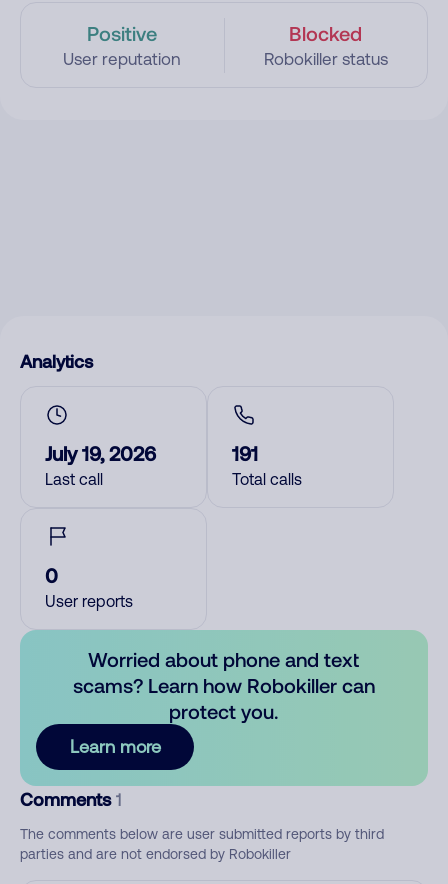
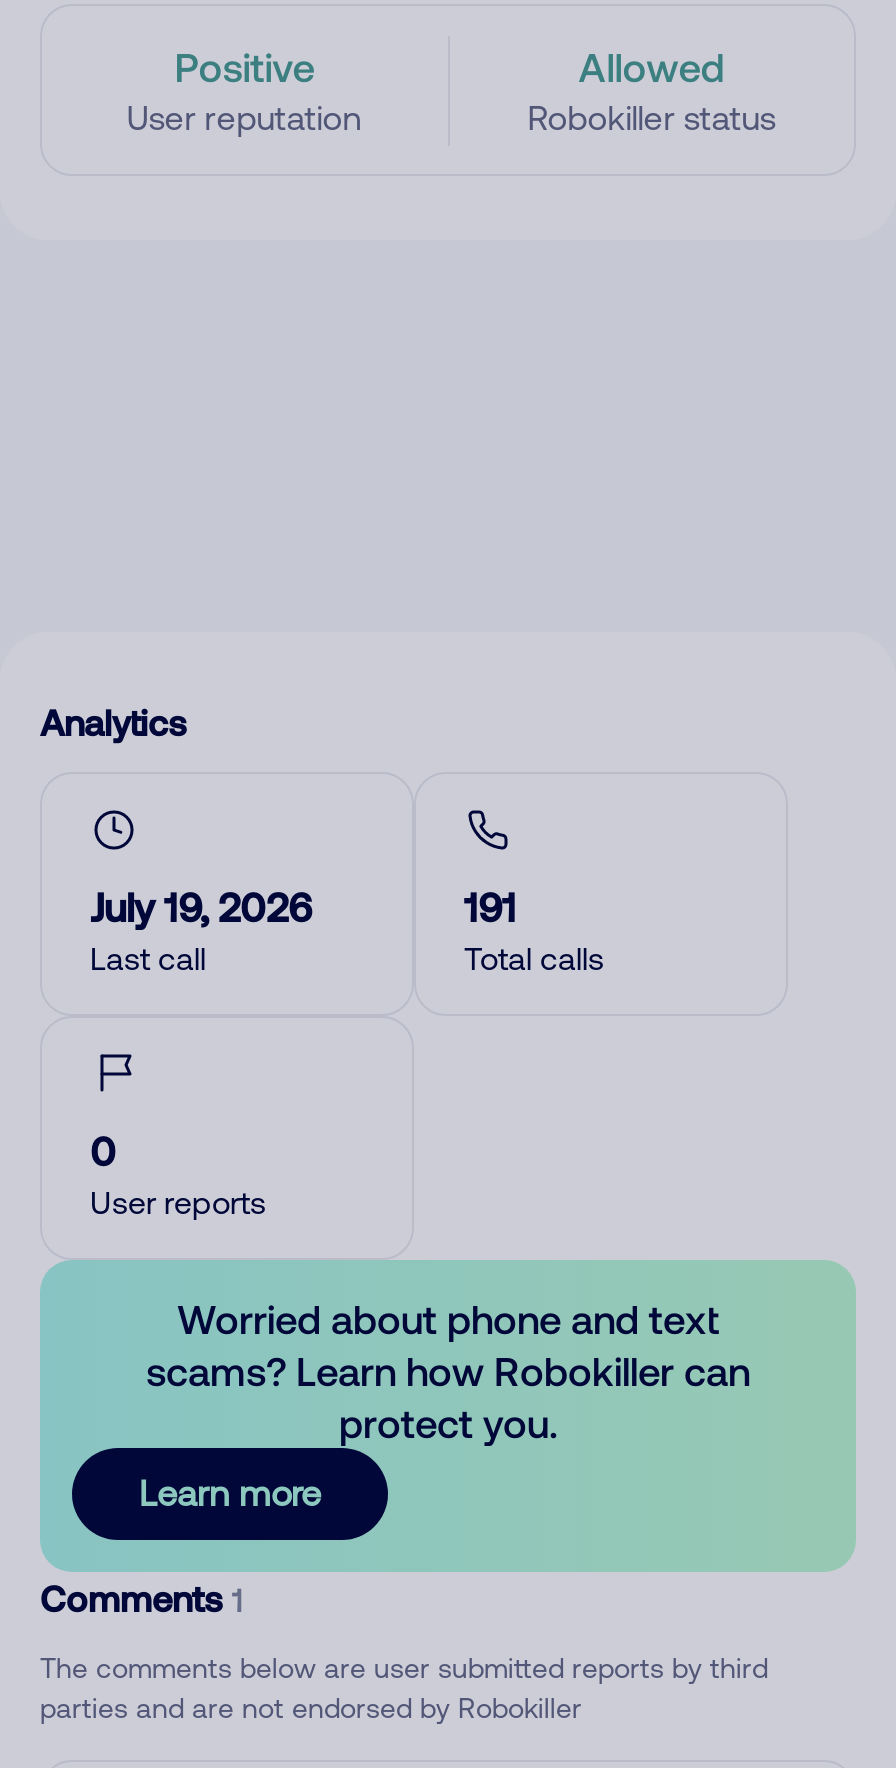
- Blocked
+ Allowed
